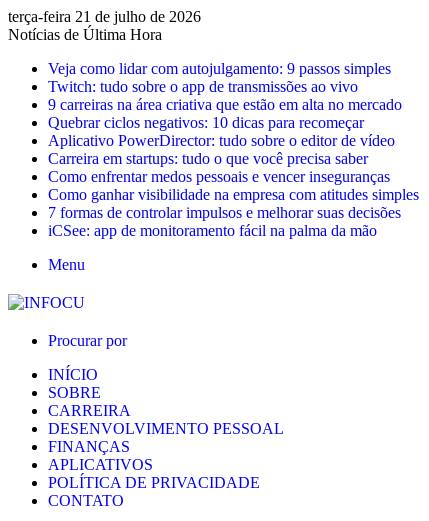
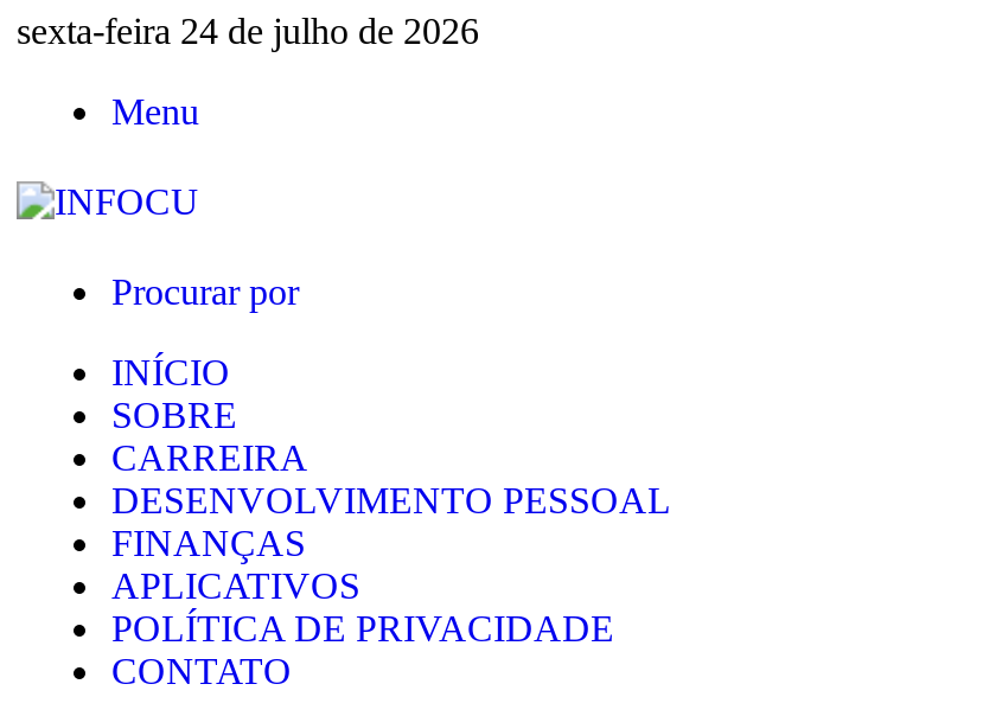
- terça-feira 21 de julho de 2026
- Notícias de Última Hora
- Veja como lidar com autojulgamento: 9 passos simples
- Twitch: tudo sobre o app de transmissões ao vivo
- 9 carreiras na área criativa que estão em alta no mercado
- Quebrar ciclos negativos: 10 dicas para recomeçar
- Aplicativo PowerDirector: tudo sobre o editor de vídeo
- Carreira em startups: tudo o que você precisa saber
- Como enfrentar medos pessoais e vencer inseguranças
- Como ganhar visibilidade na empresa com atitudes simples
- 7 formas de controlar impulsos e melhorar suas decisões
- iCSee: app de monitoramento fácil na palma da mão
+ sexta-feira 24 de julho de 2026
